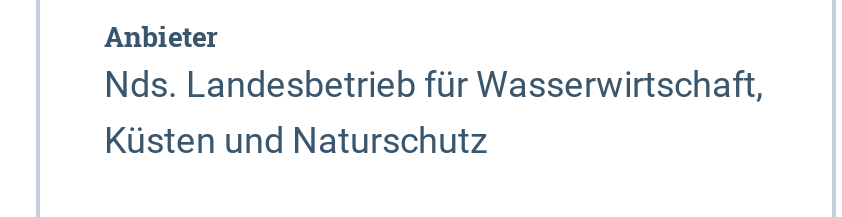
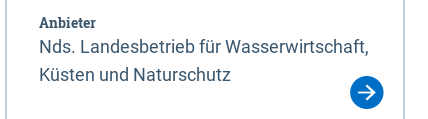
+ [image]
